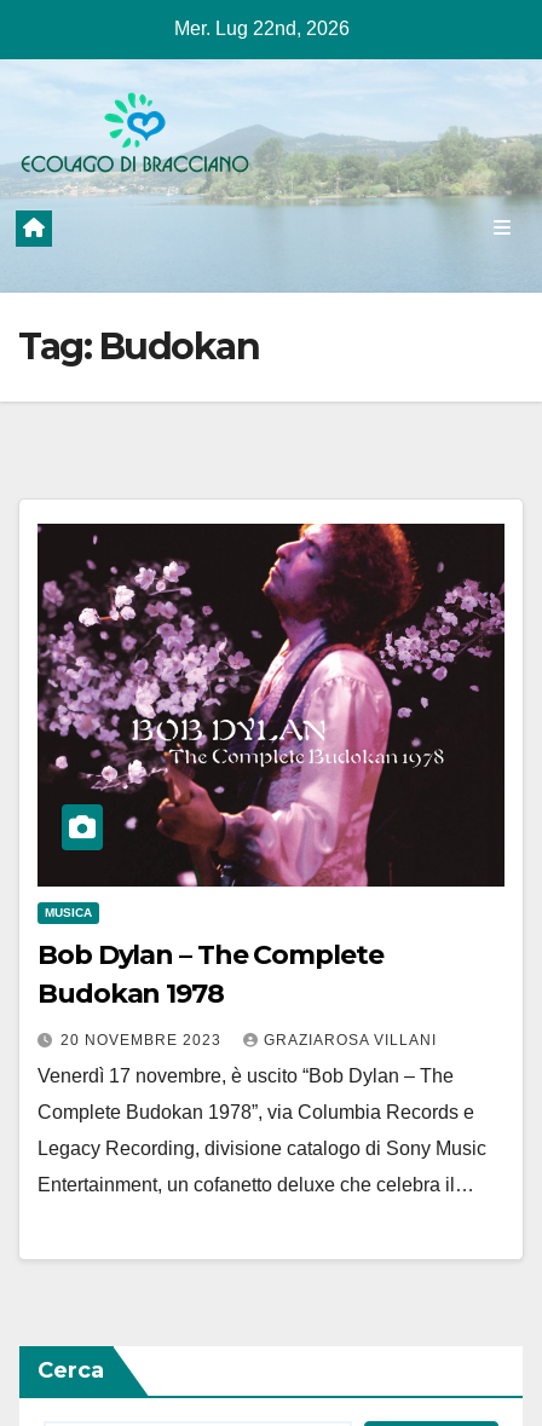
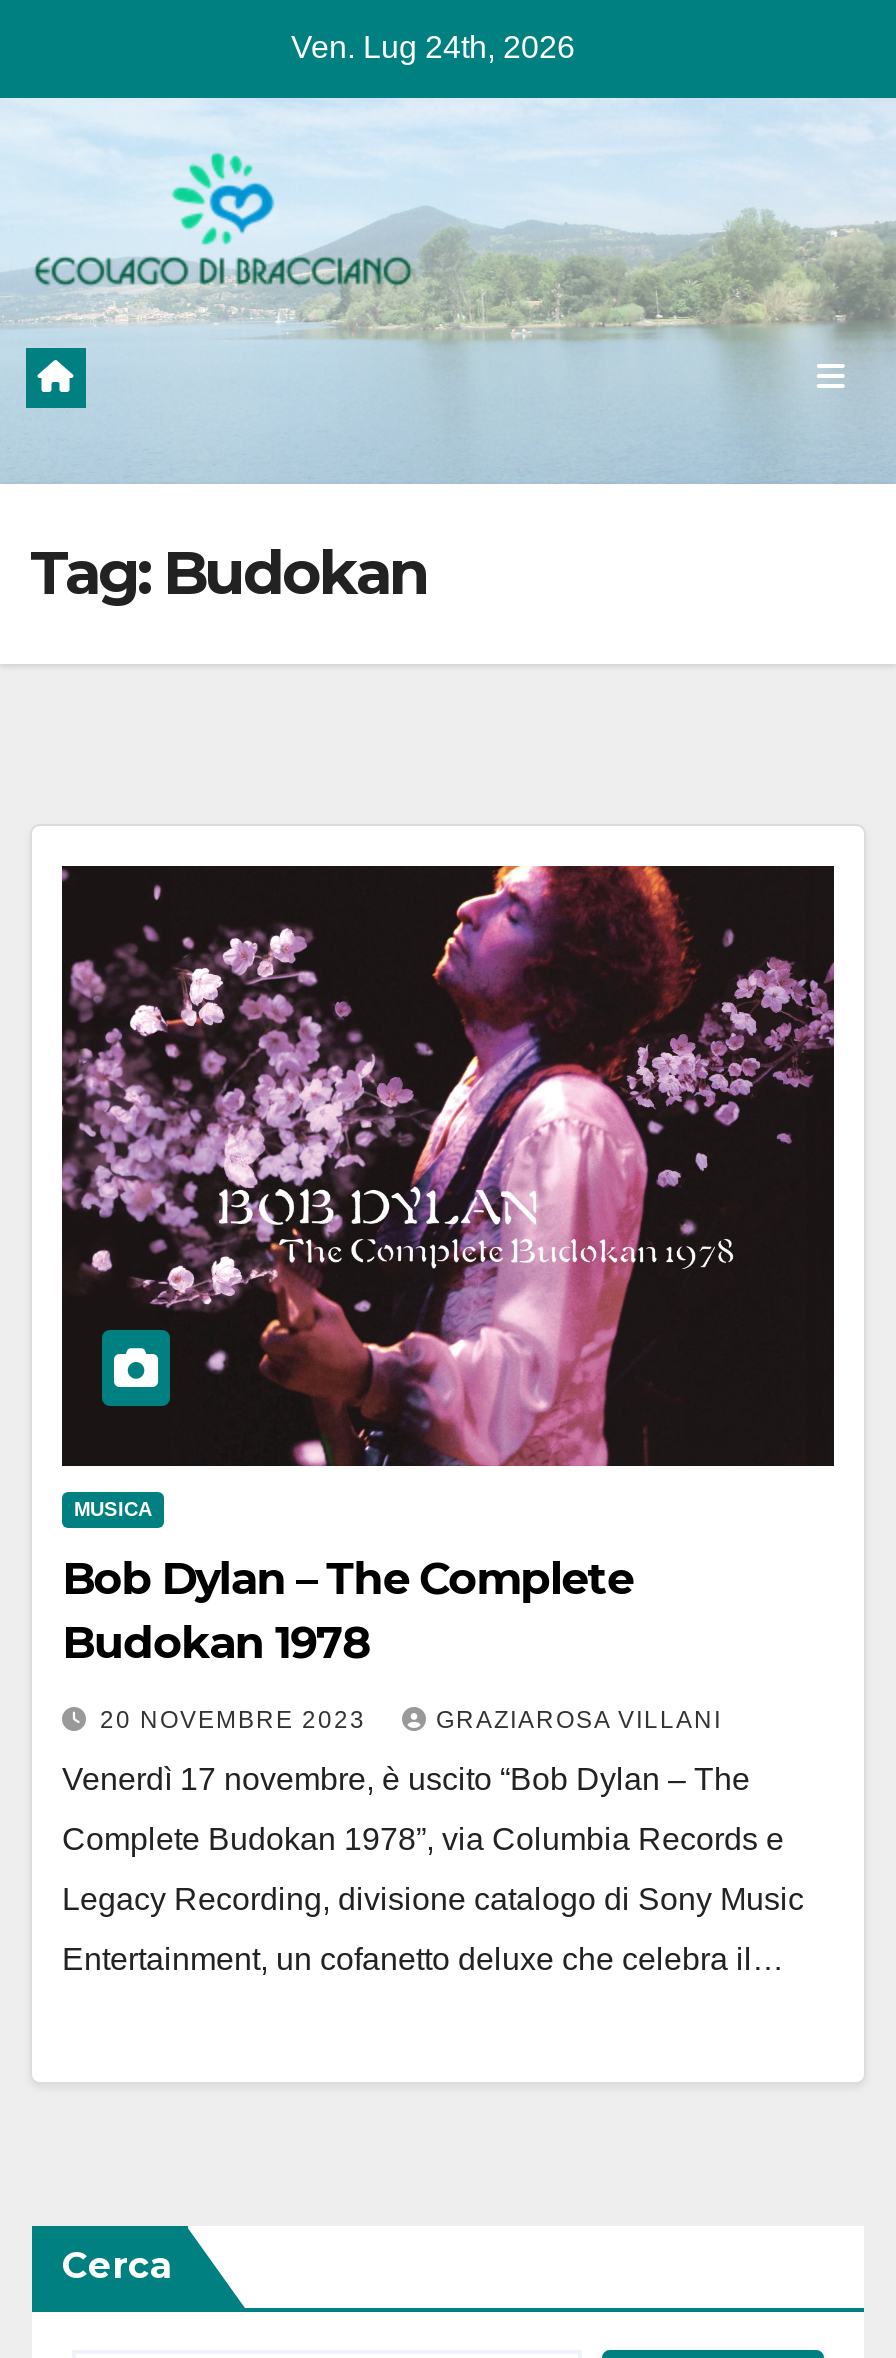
- Mer. Lug 22nd, 2026
+ Ven. Lug 24th, 2026
